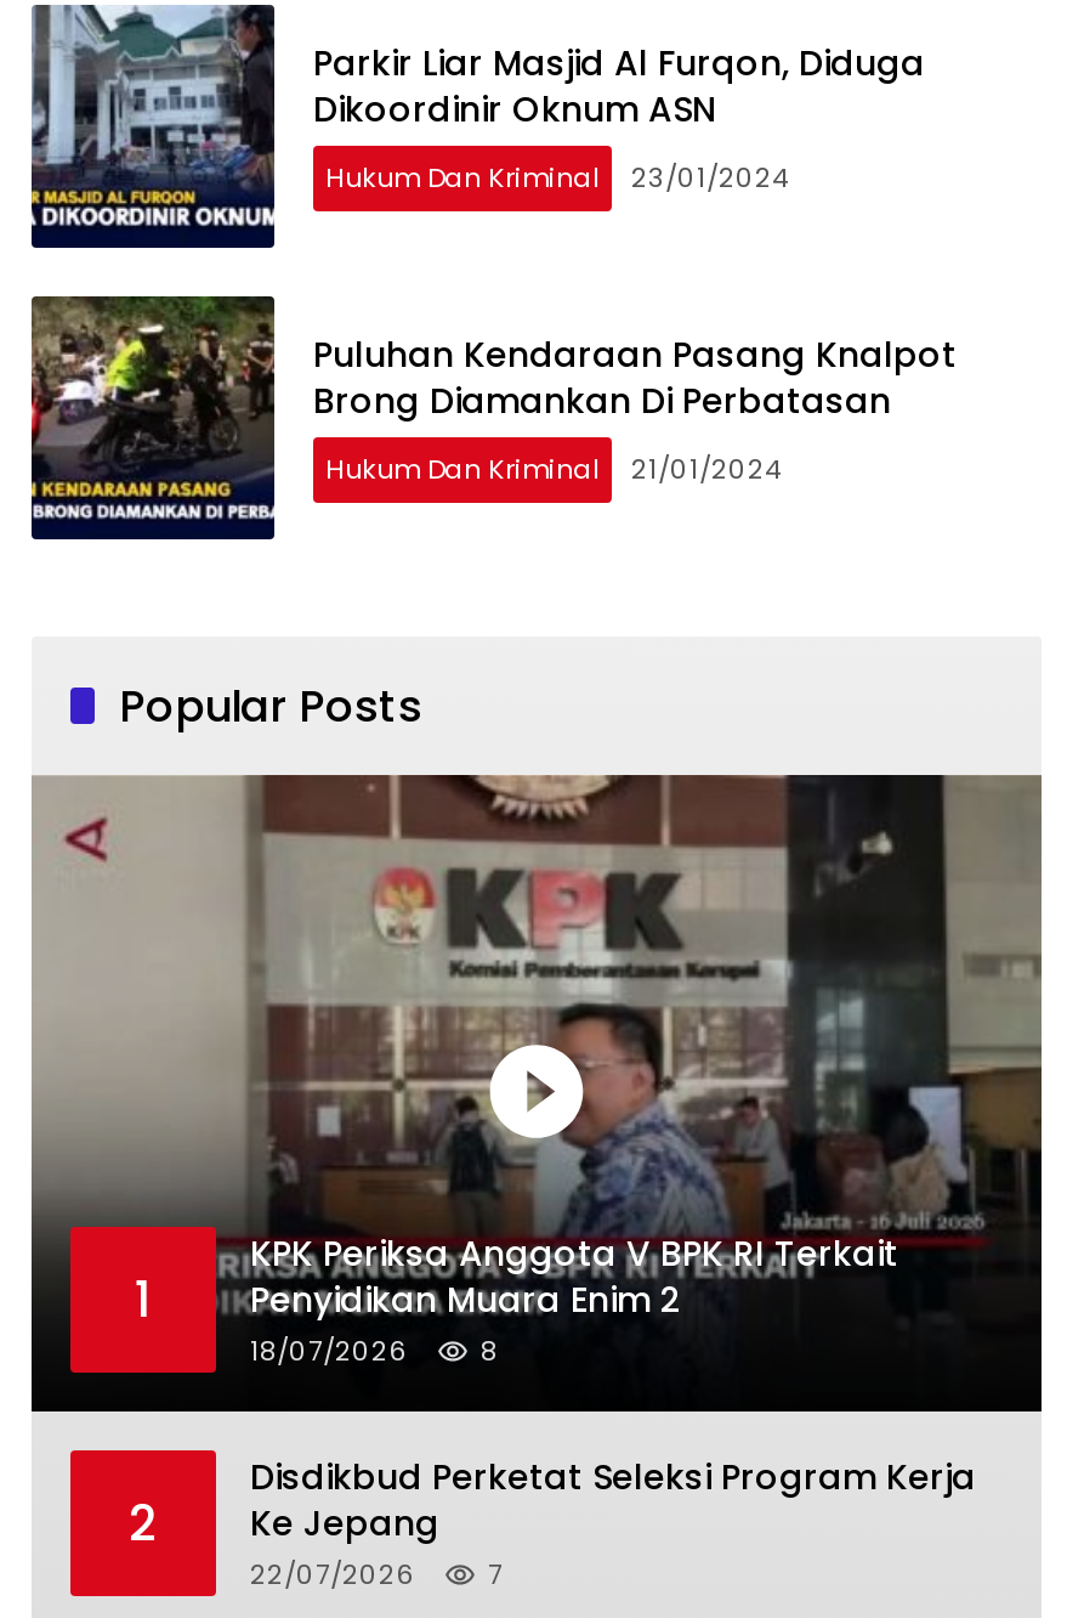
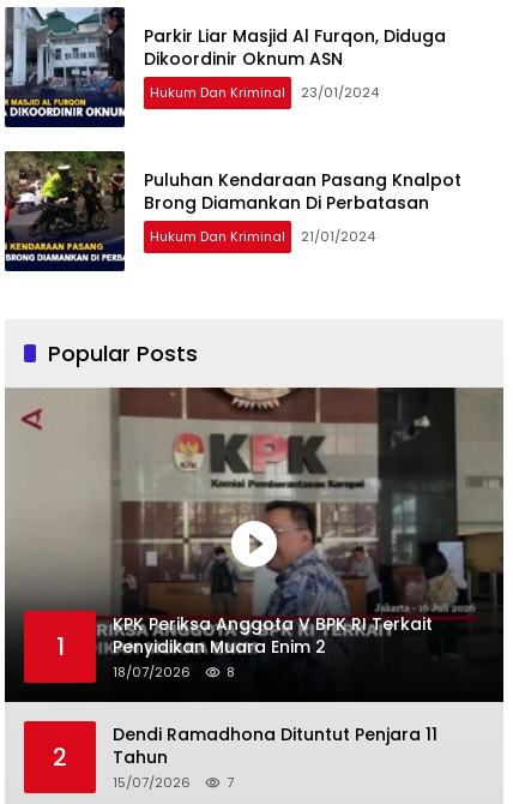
- Disdikbud Perketat Seleksi Program Kerja
- Ke Jepang
- 22/07/2026
+ Dendi Ramadhona Dituntut Penjara 11
+ Tahun
+ 15/07/2026
